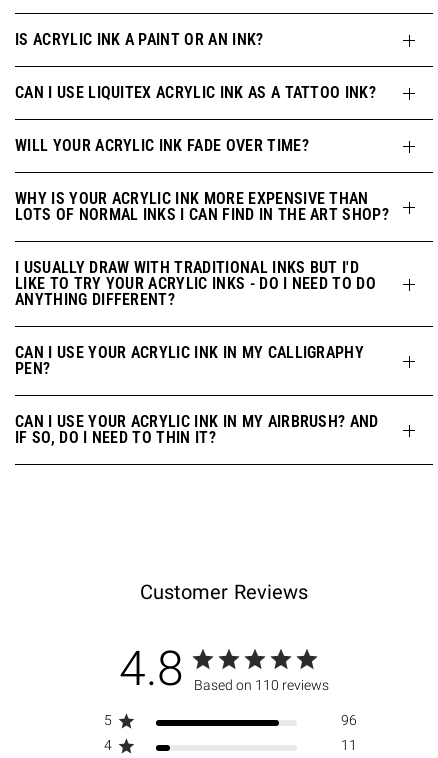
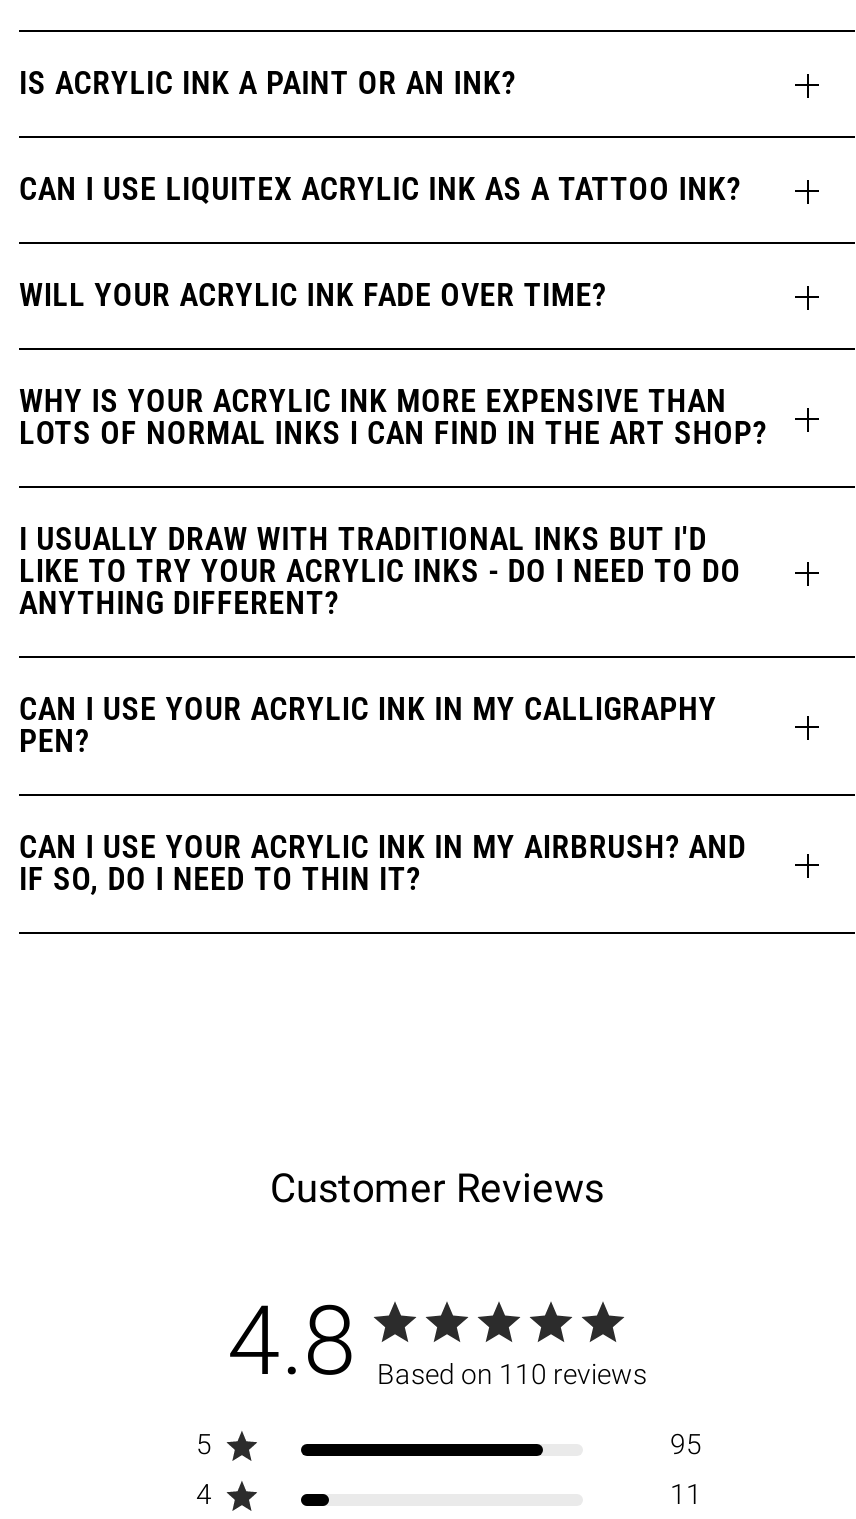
- 96
+ 95
